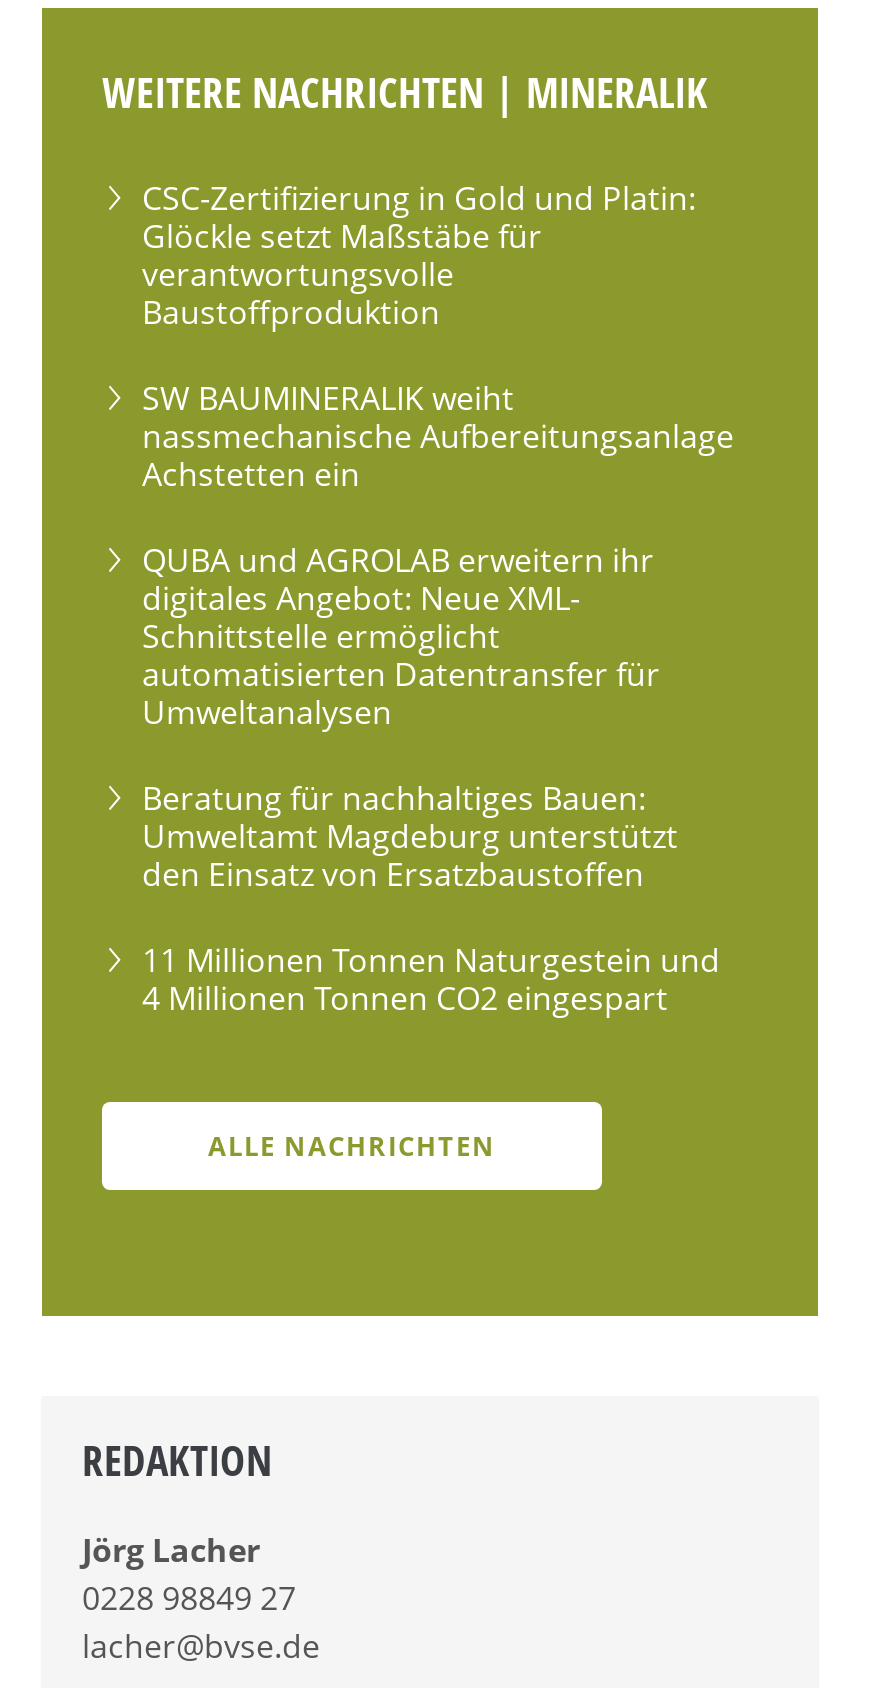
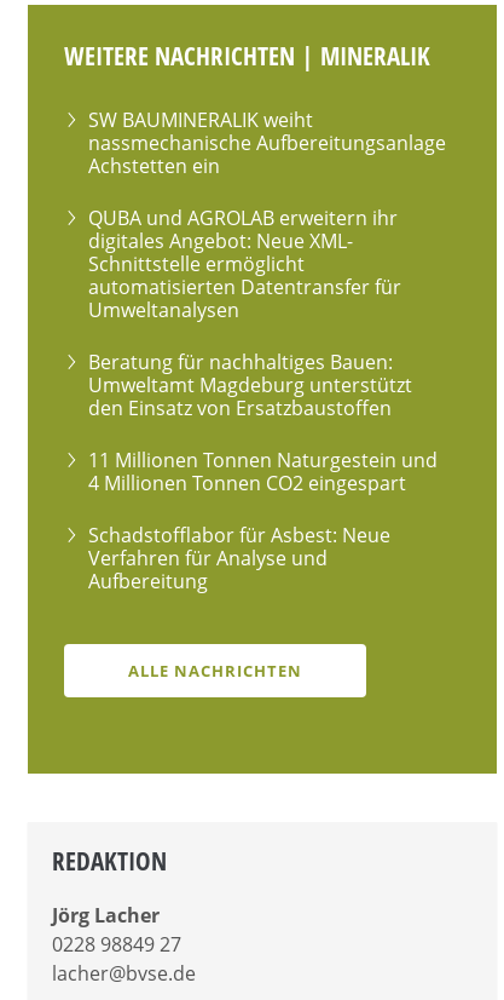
- CSC-Zertifizierung in Gold und Platin:
- Glöckle setzt Maßstäbe für
- verantwortungsvolle
- Baustoffproduktion

moved up: SW BAUMINERALIK weiht | nassmechanische Aufbereitungsanlage | Achstetten ein | ... | 11 Millionen Tonnen Naturgestein und | 4 Millionen Tonnen CO2 eingespart

+ Schadstofflabor für Asbest: Neue
+ Verfahren für Analyse und
+ Aufbereitung
